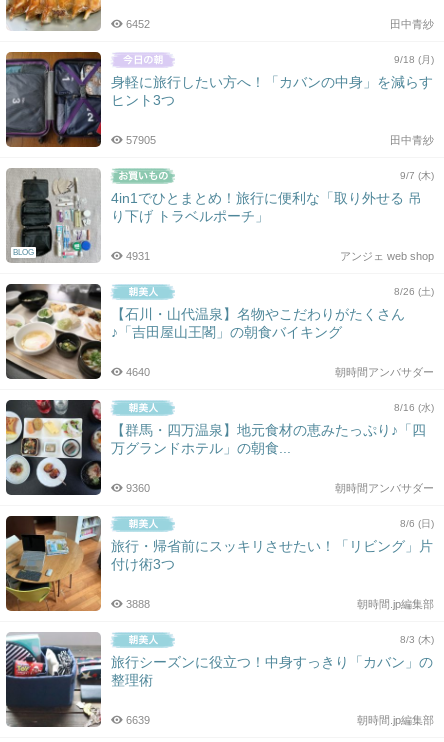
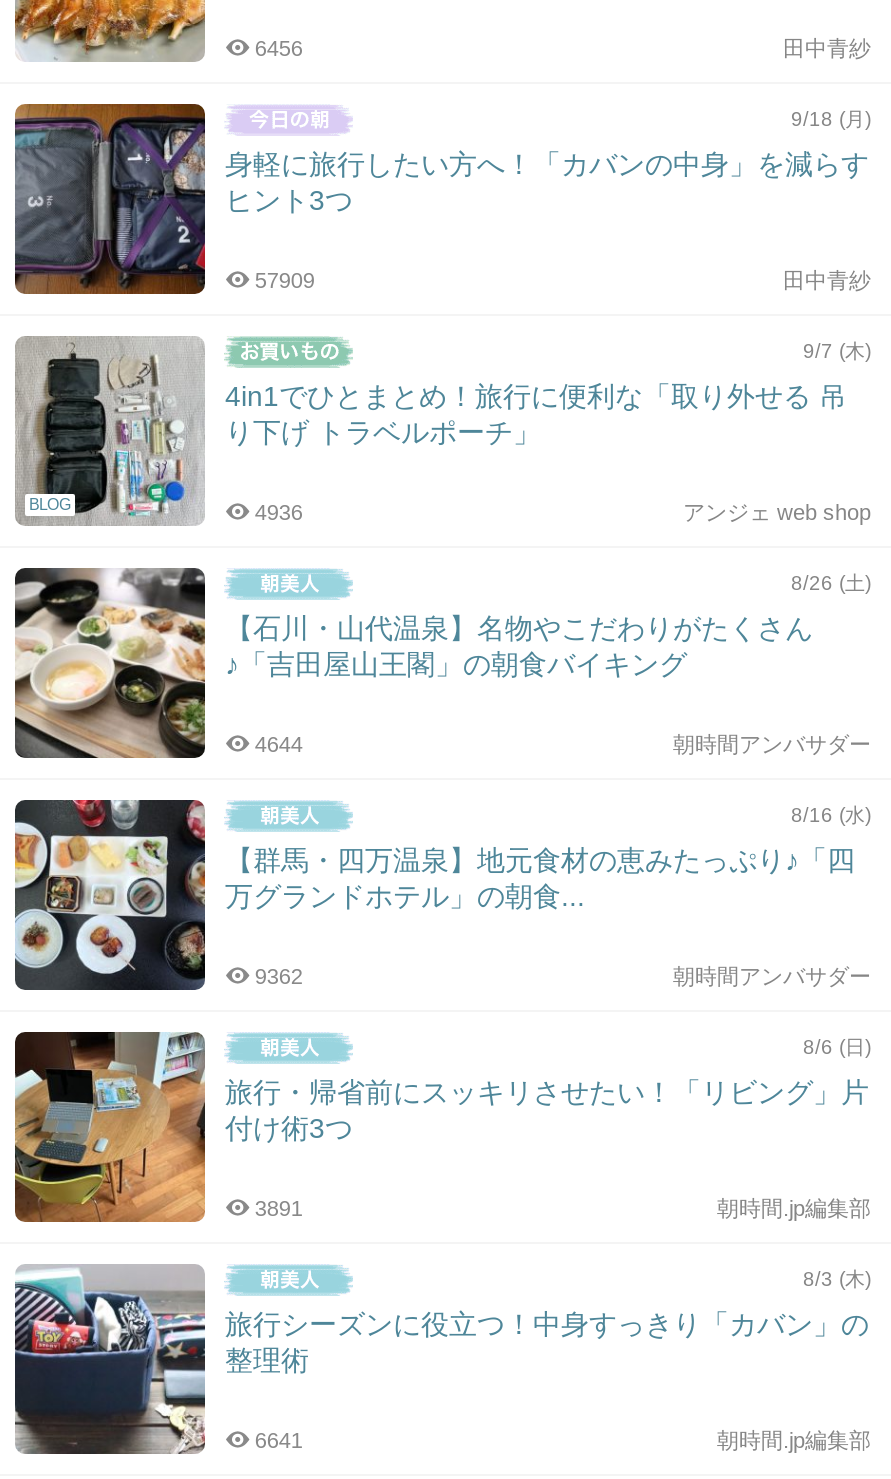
- 6452
+ 6456

- 57905
+ 57909

- 4931
+ 4936

- 4640
+ 4644

- 9360
+ 9362

- 3888
+ 3891

- 6639
+ 6641
